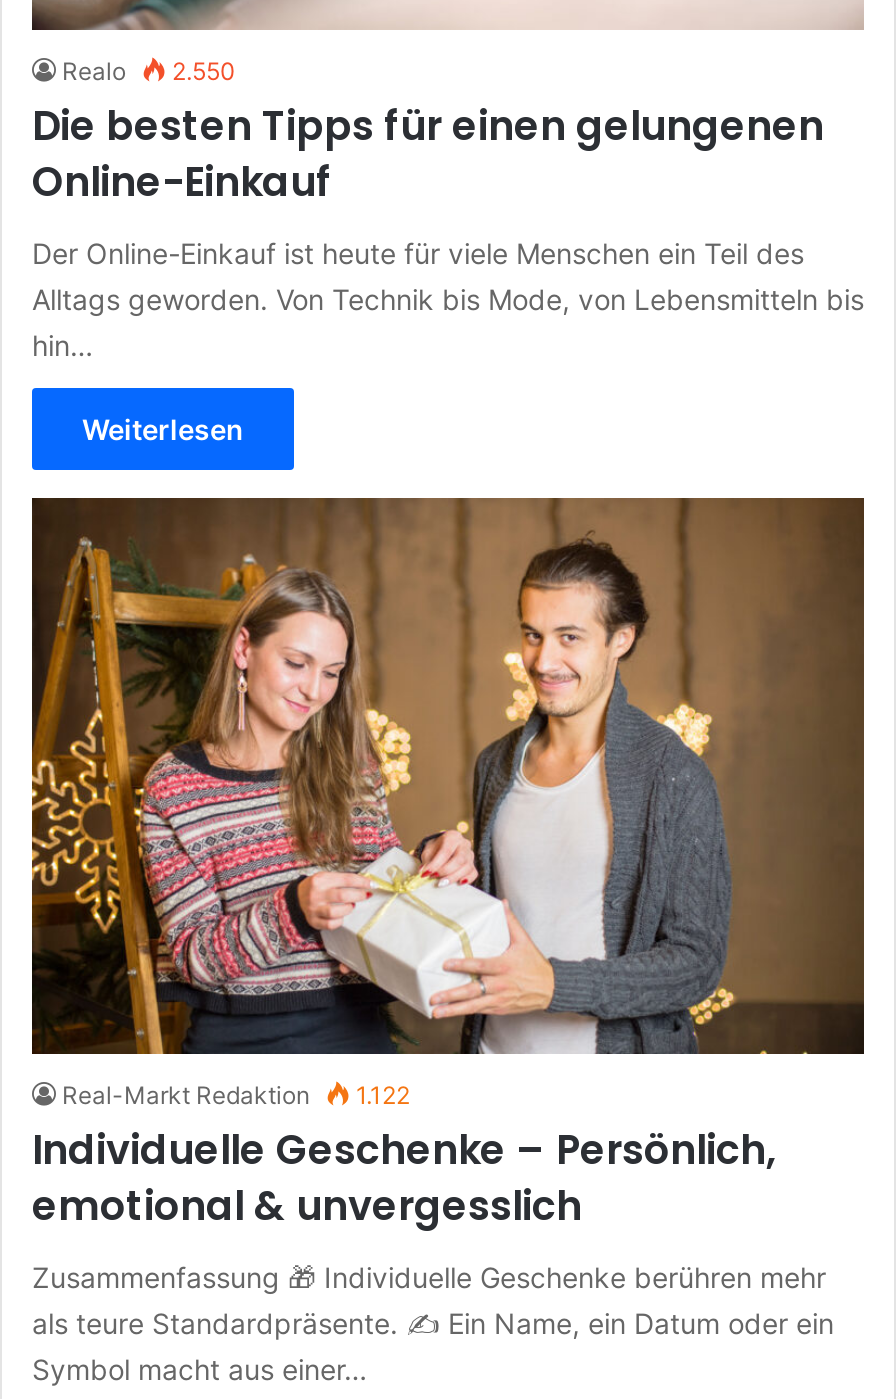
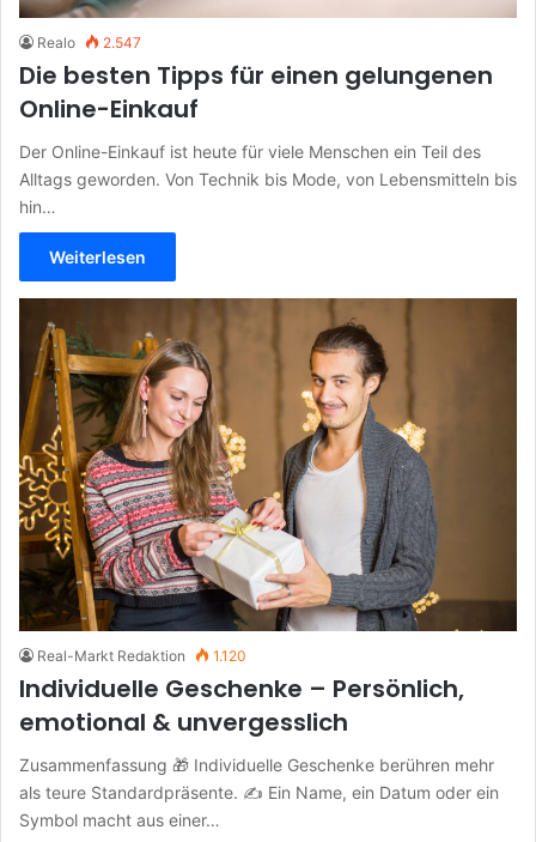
- Realo 2.550
+ Realo 2.547

- Real-Markt Redaktion 1.122
+ Real-Markt Redaktion 1.120
